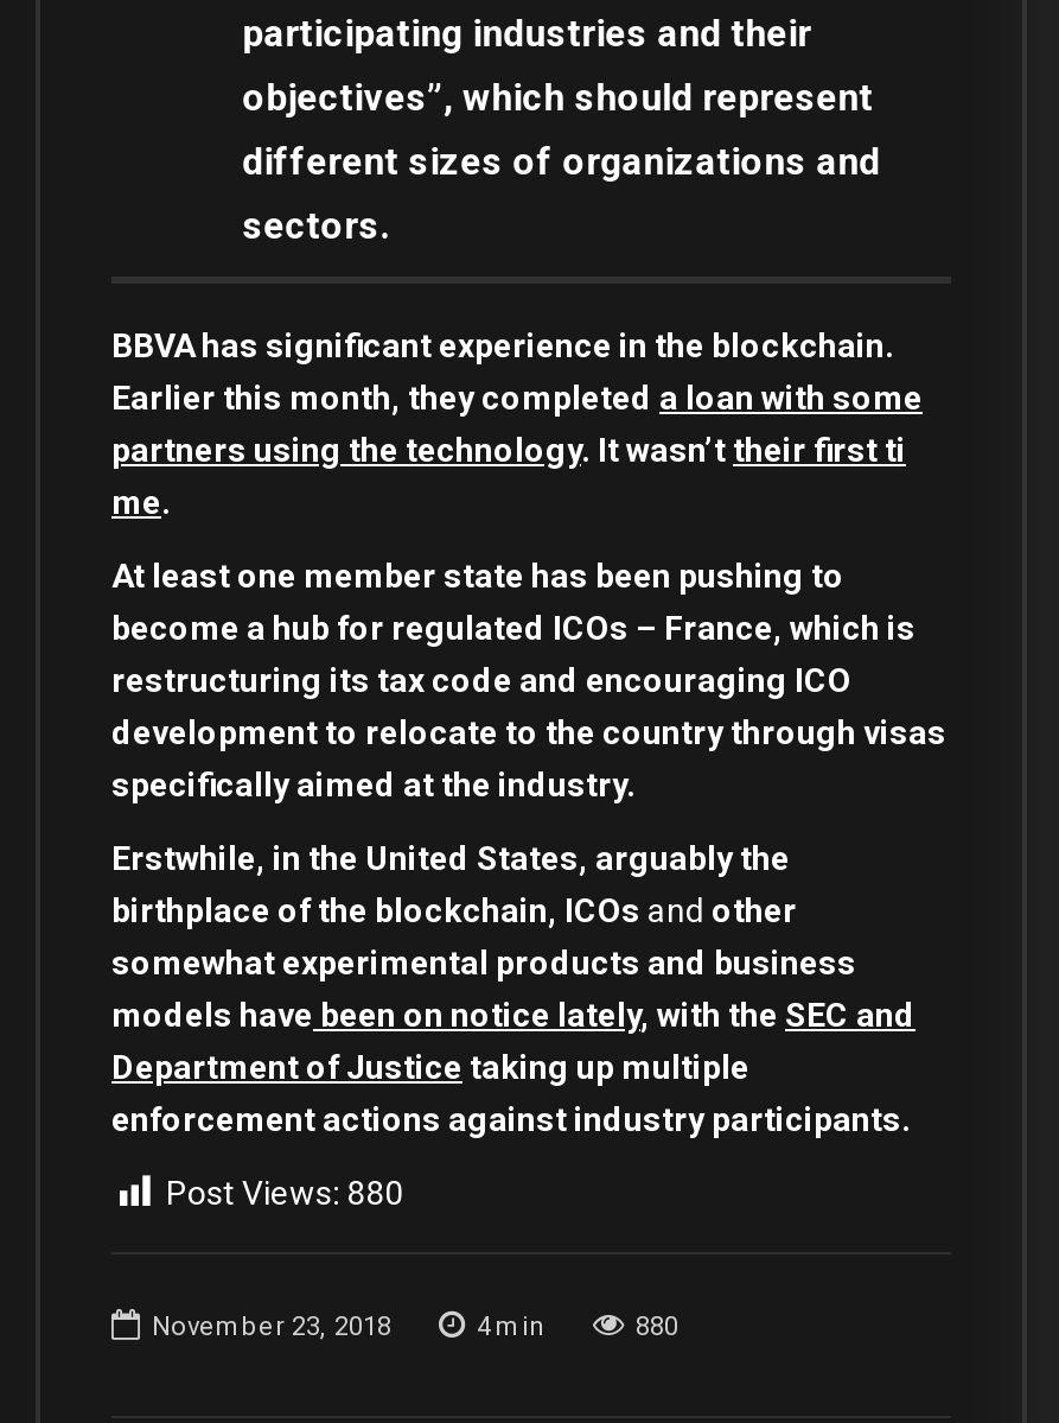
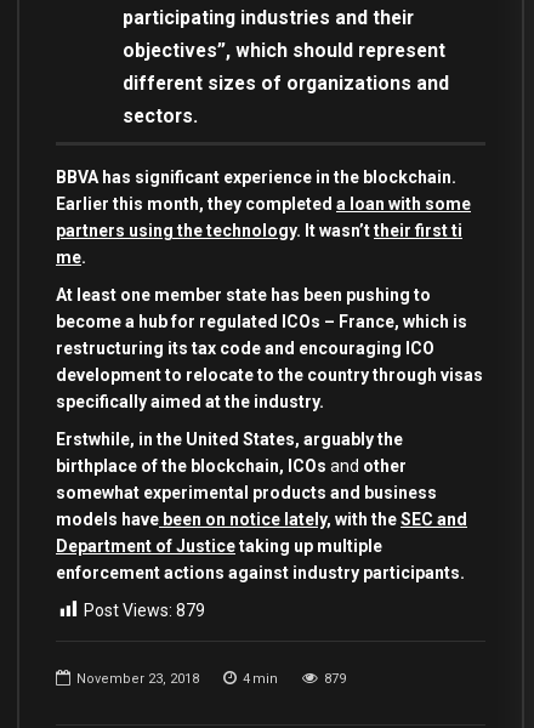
- Post Views: 880
+ Post Views: 879

- 880
+ 879
